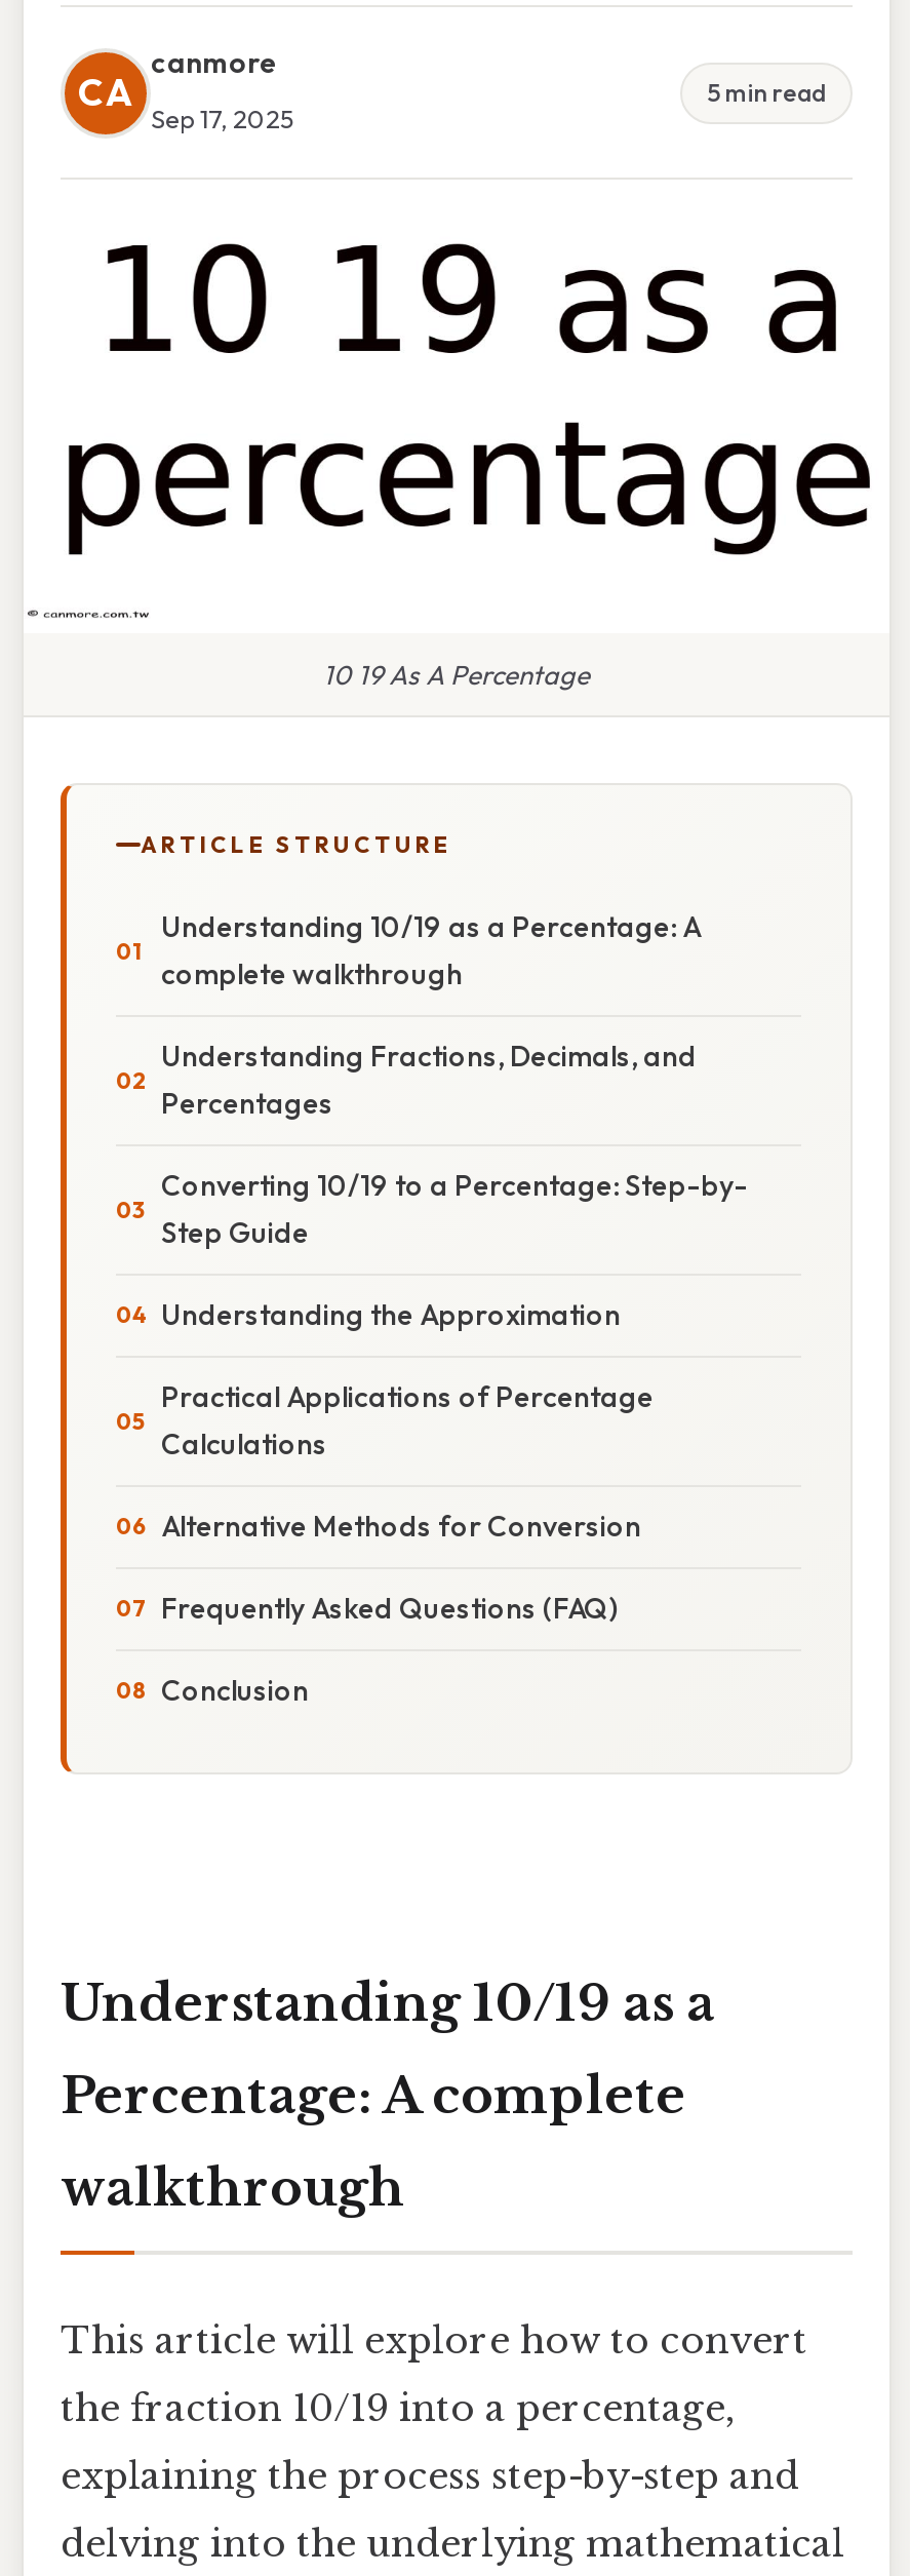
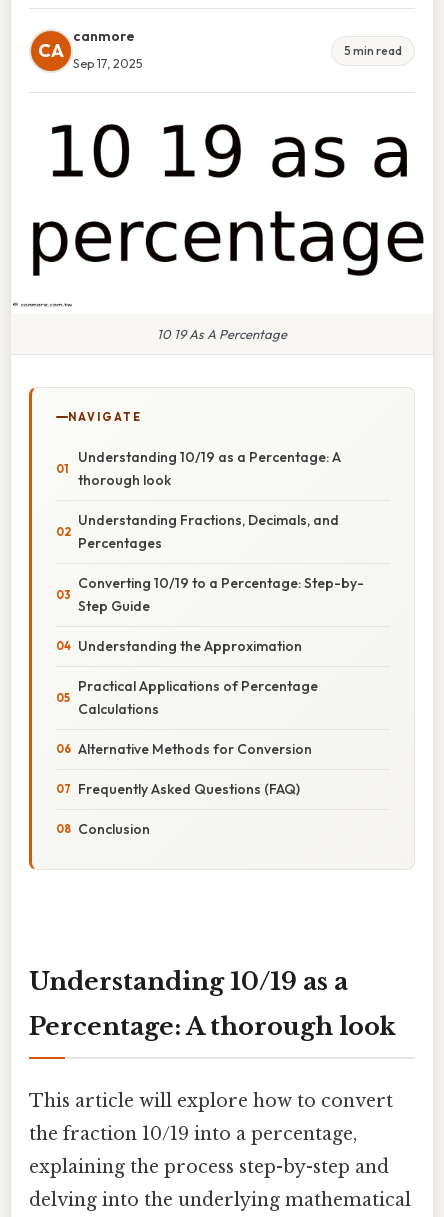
- ARTICLE STRUCTURE
+ NAVIGATE

- complete walkthrough
+ thorough look

- Percentage: A complete
- walkthrough
+ Percentage: A thorough look
